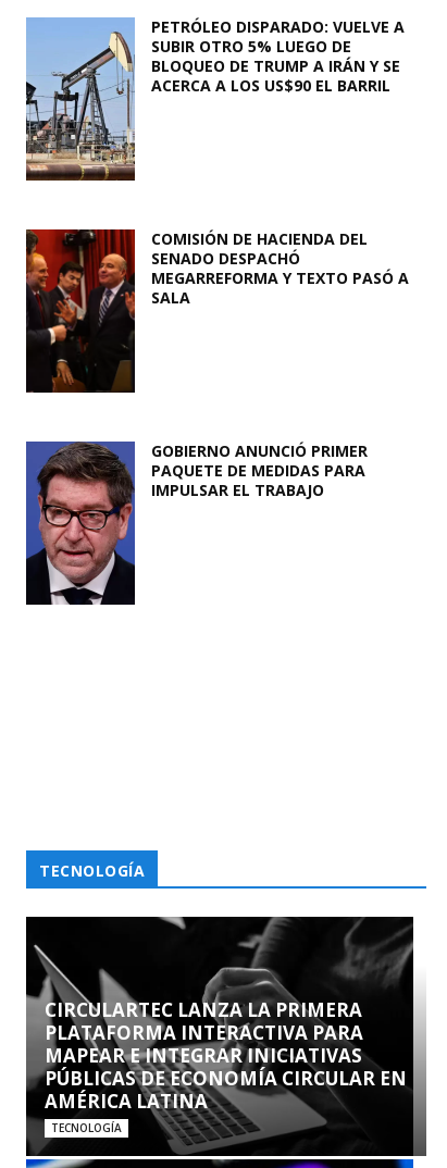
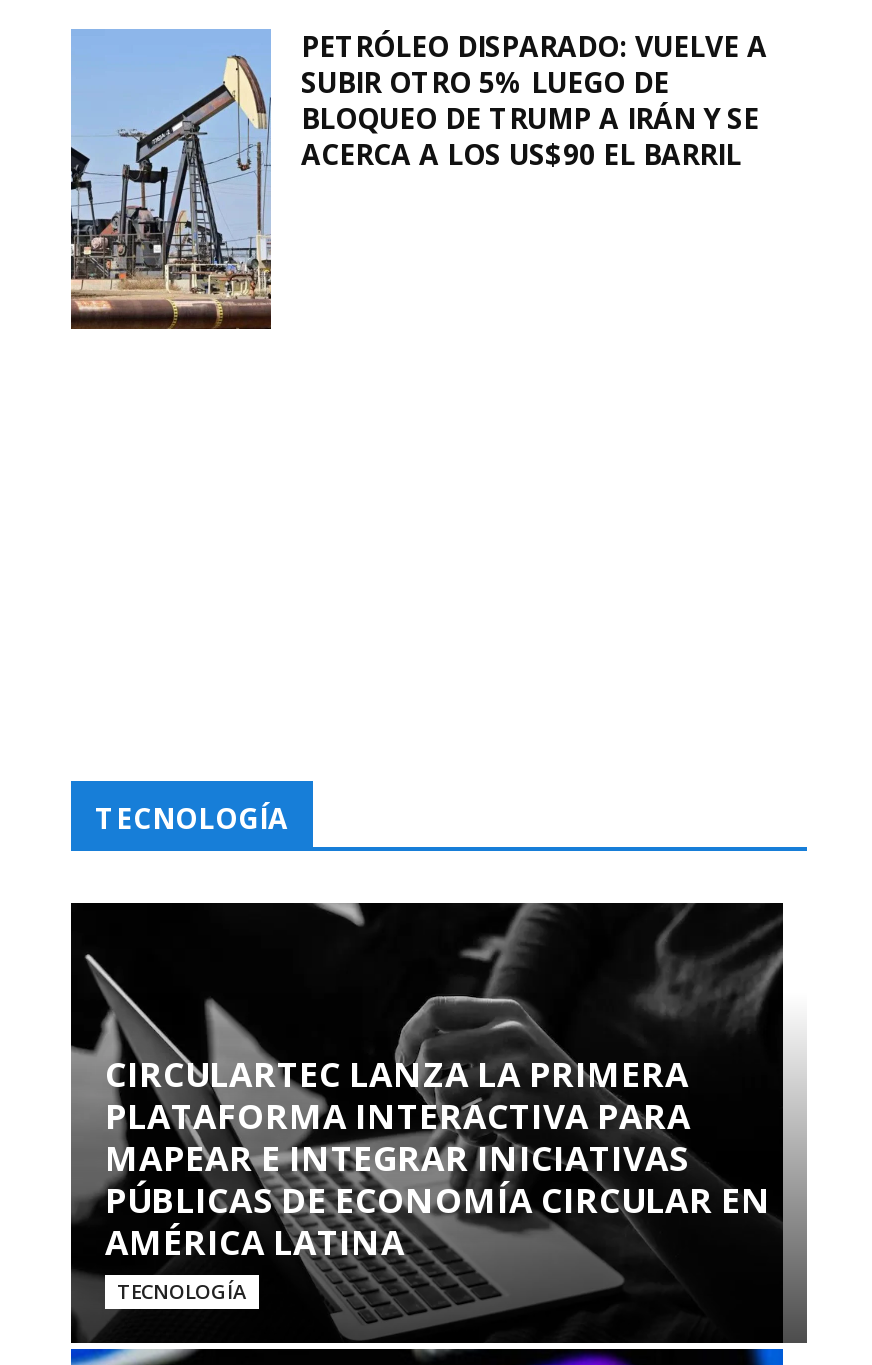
- [image]
- COMISIÓN DE HACIENDA DEL
- SENADO DESPACHÓ
- MEGARREFORMA Y TEXTO PASÓ A
- SALA

- [image]
- GOBIERNO ANUNCIÓ PRIMER
- PAQUETE DE MEDIDAS PARA
- IMPULSAR EL TRABAJO
